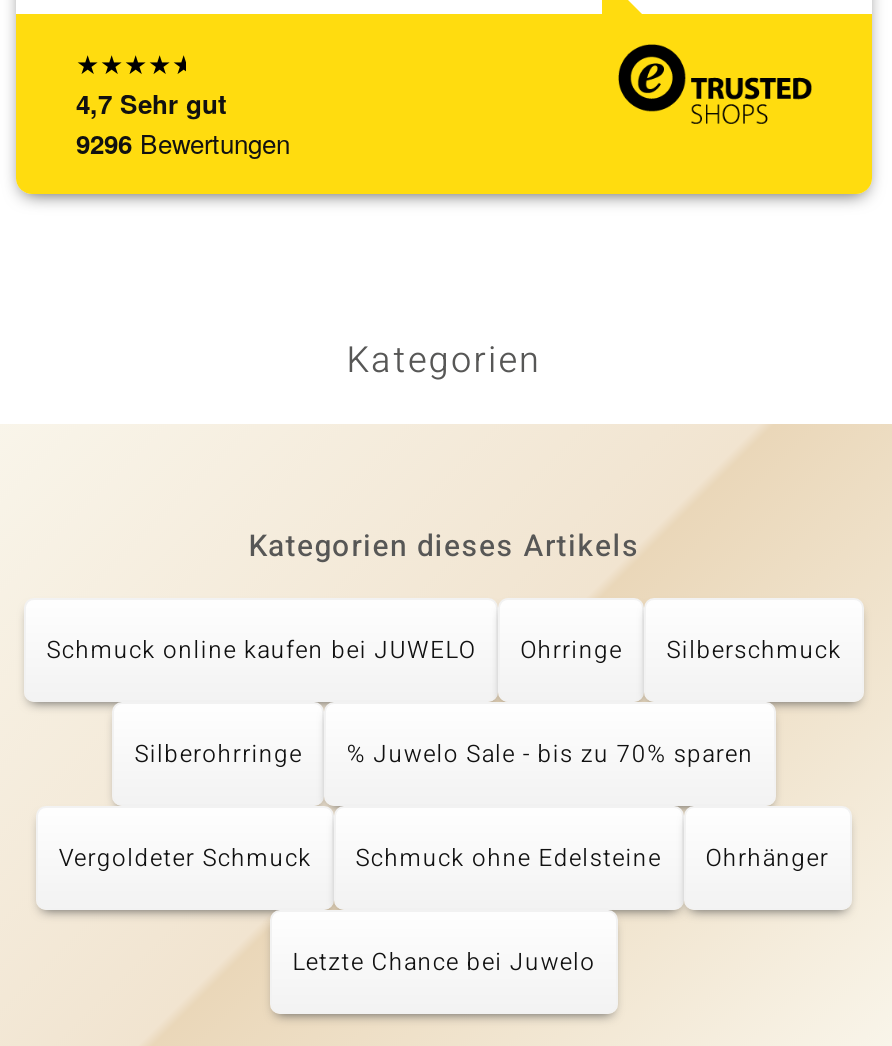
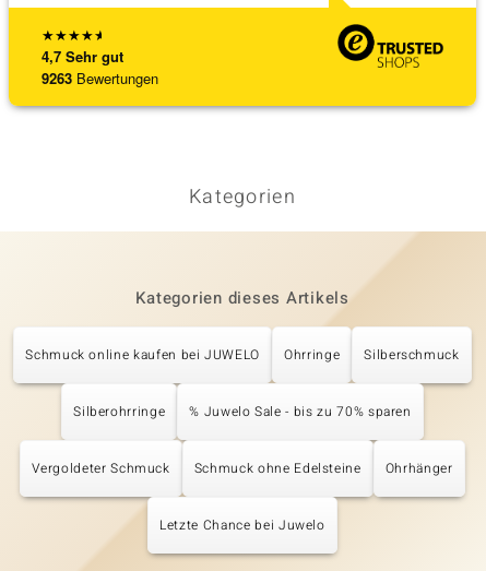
- 9296 Bewertungen
+ 9263 Bewertungen
